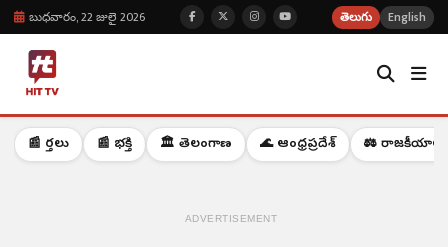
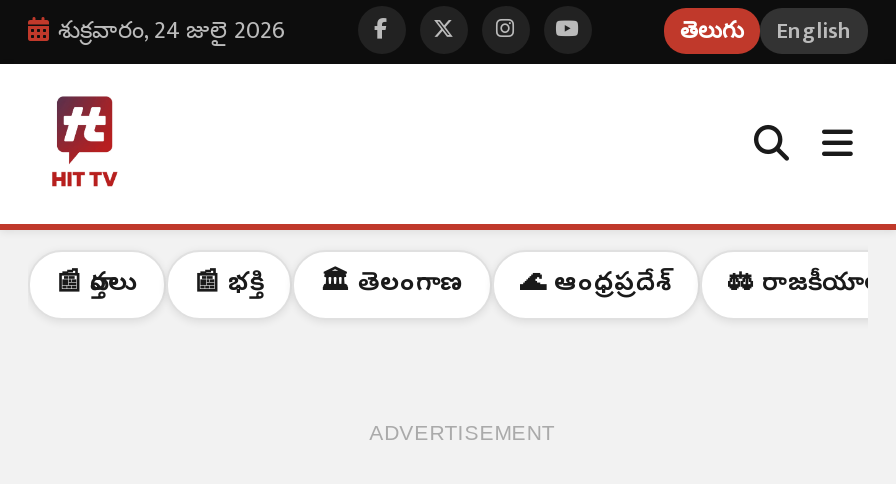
- బుధవారం, 22 జులై 2026
+ శుక్రవారం, 24 జులై 2026
